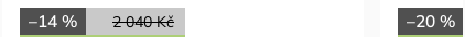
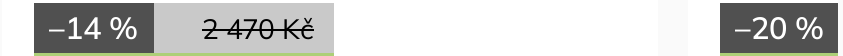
- –14 % 2 040 Kč
+ –14 % 2 470 Kč
